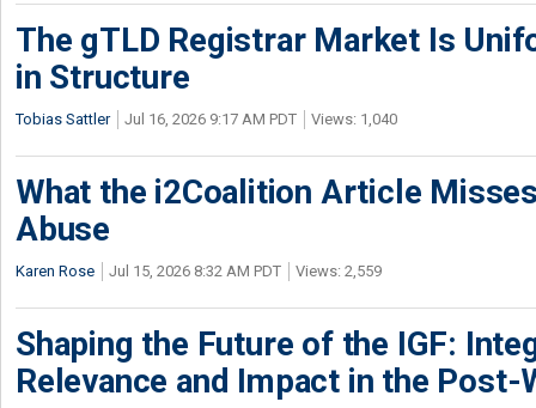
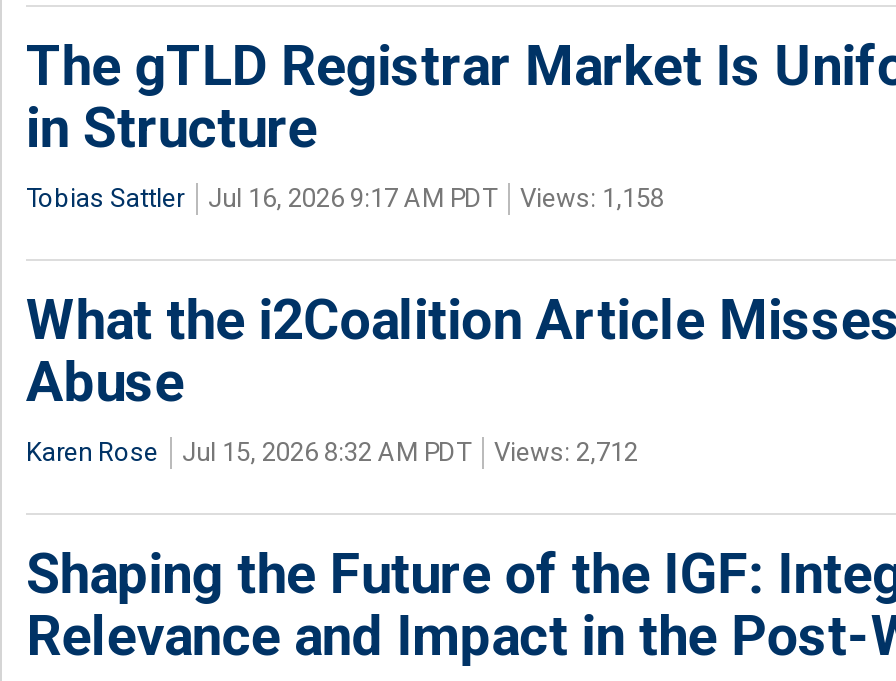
- Tobias Sattler Jul 16, 2026 9:17 AM PDT Views: 1,040
+ Tobias Sattler Jul 16, 2026 9:17 AM PDT Views: 1,158

- Karen Rose Jul 15, 2026 8:32 AM PDT Views: 2,559
+ Karen Rose Jul 15, 2026 8:32 AM PDT Views: 2,712
